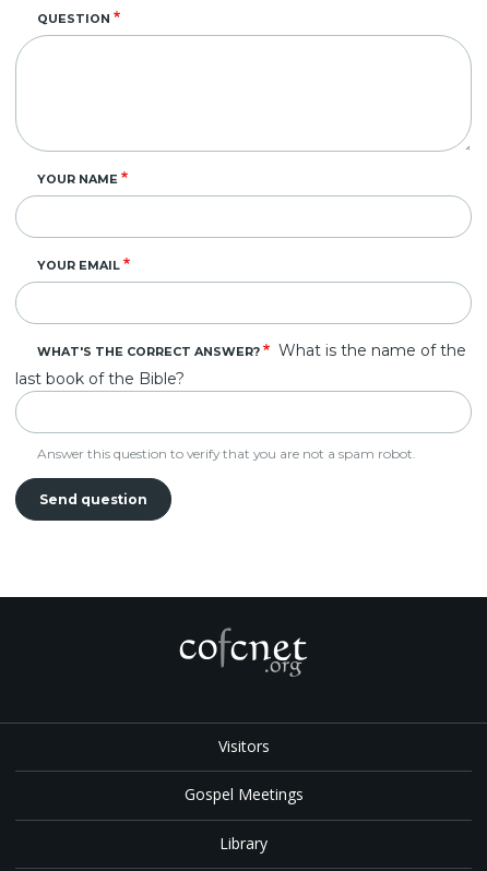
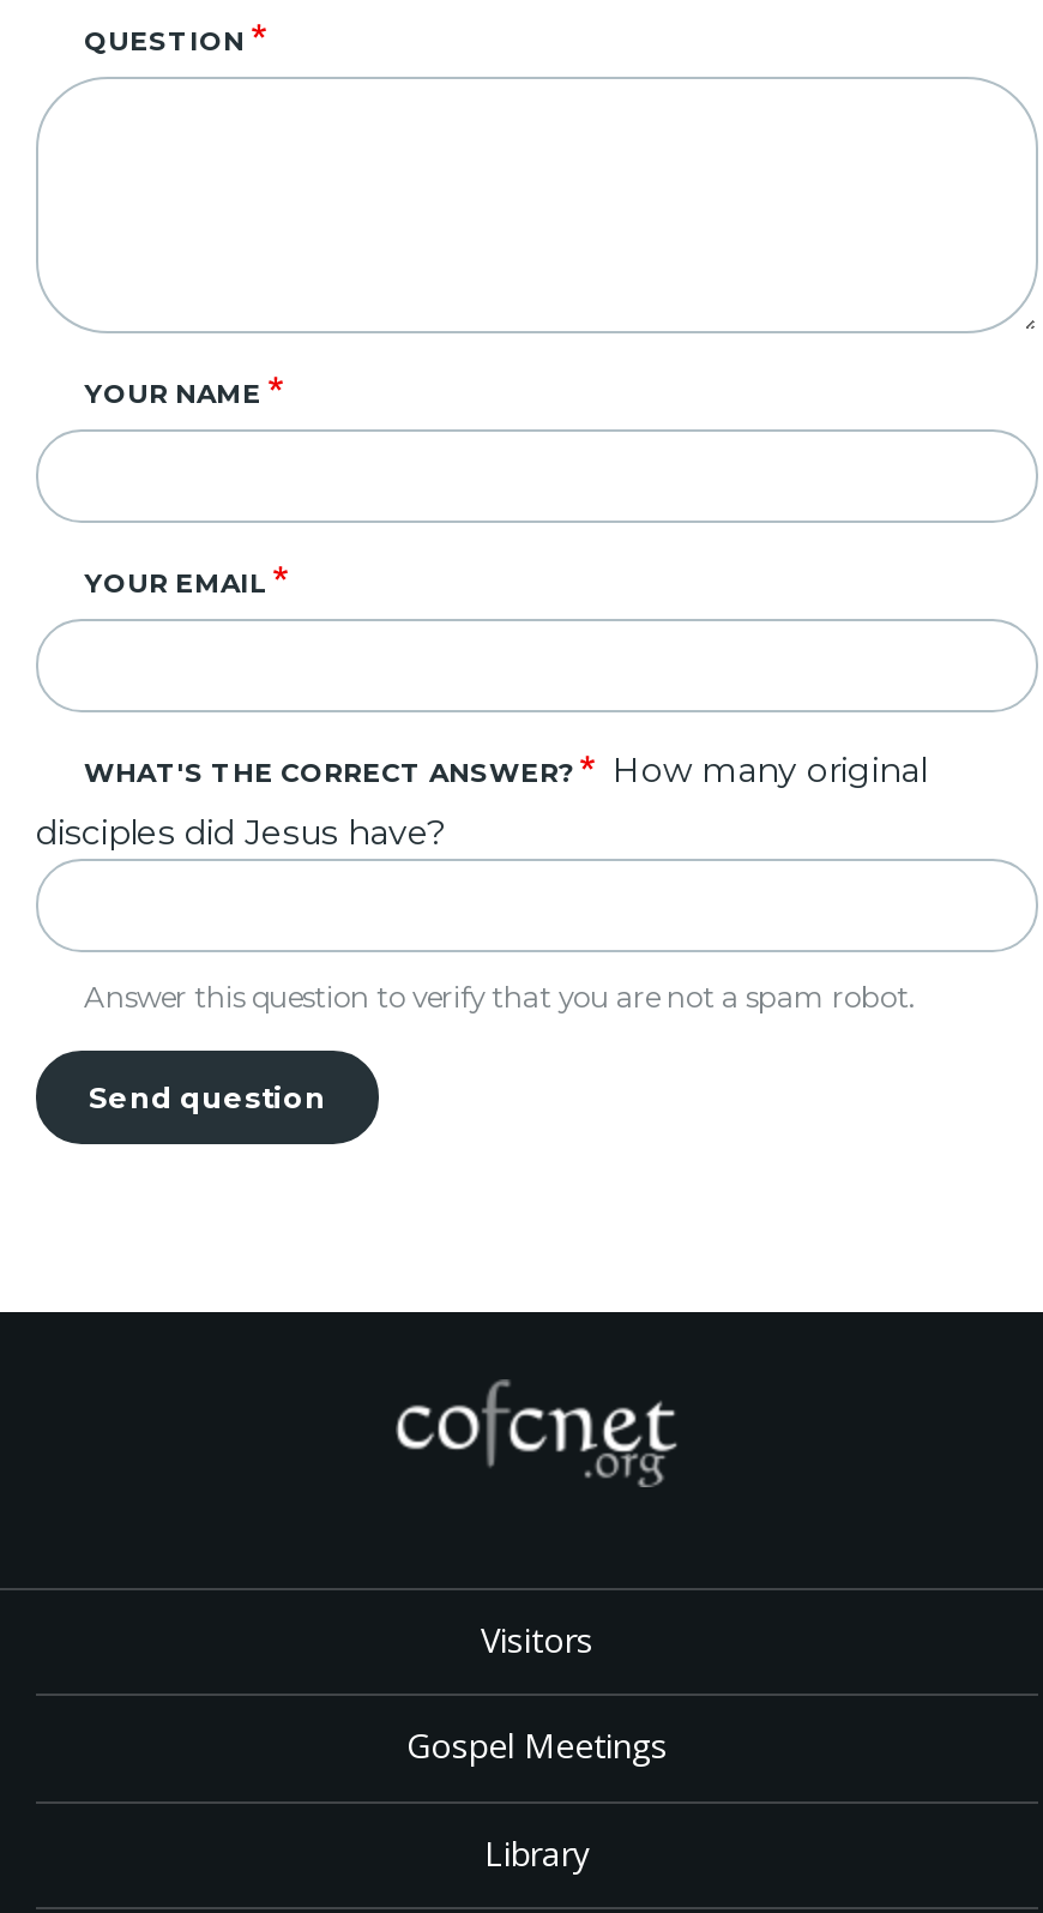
- What is the name of the
- last book of the Bible?
+ How many original
+ disciples did Jesus have?
